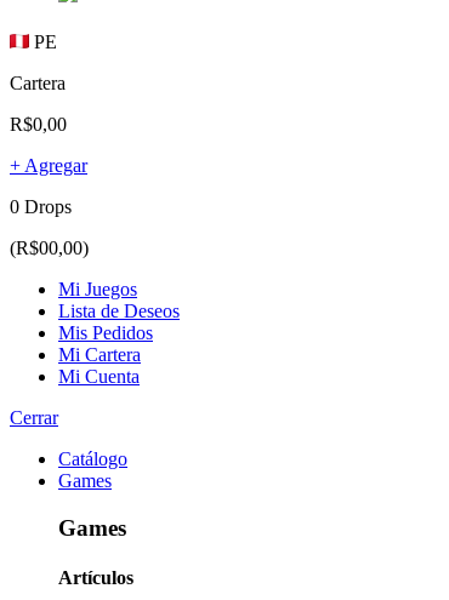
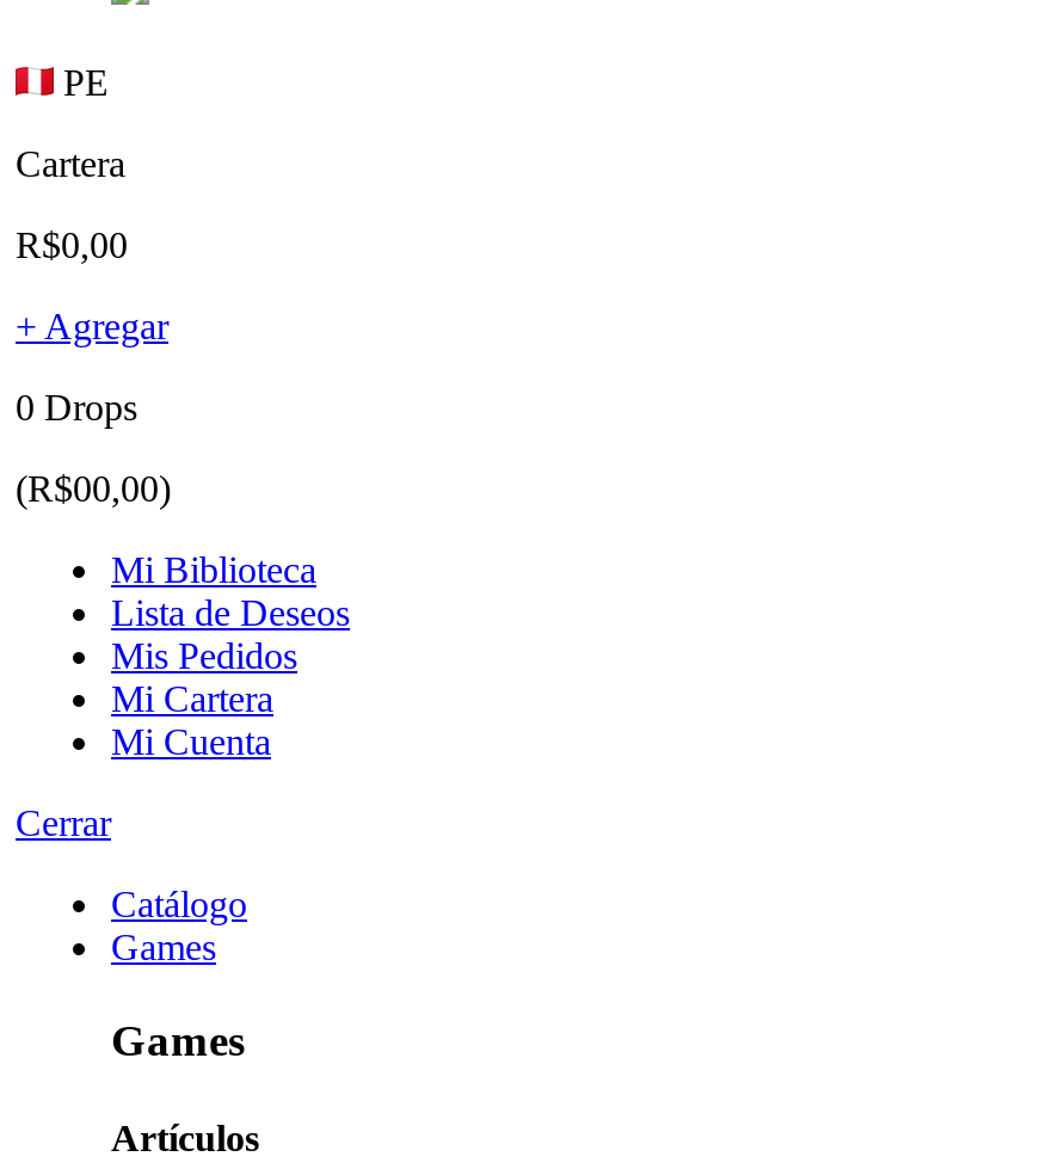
- Mi Juegos
+ Mi Biblioteca
